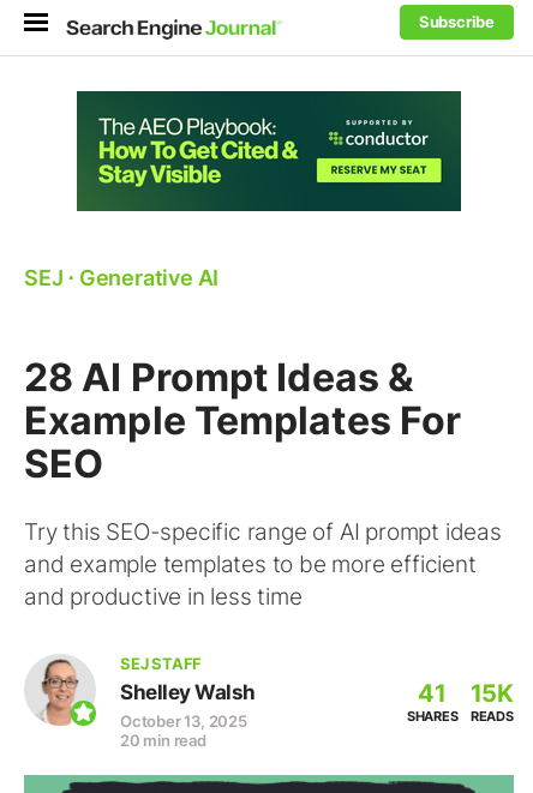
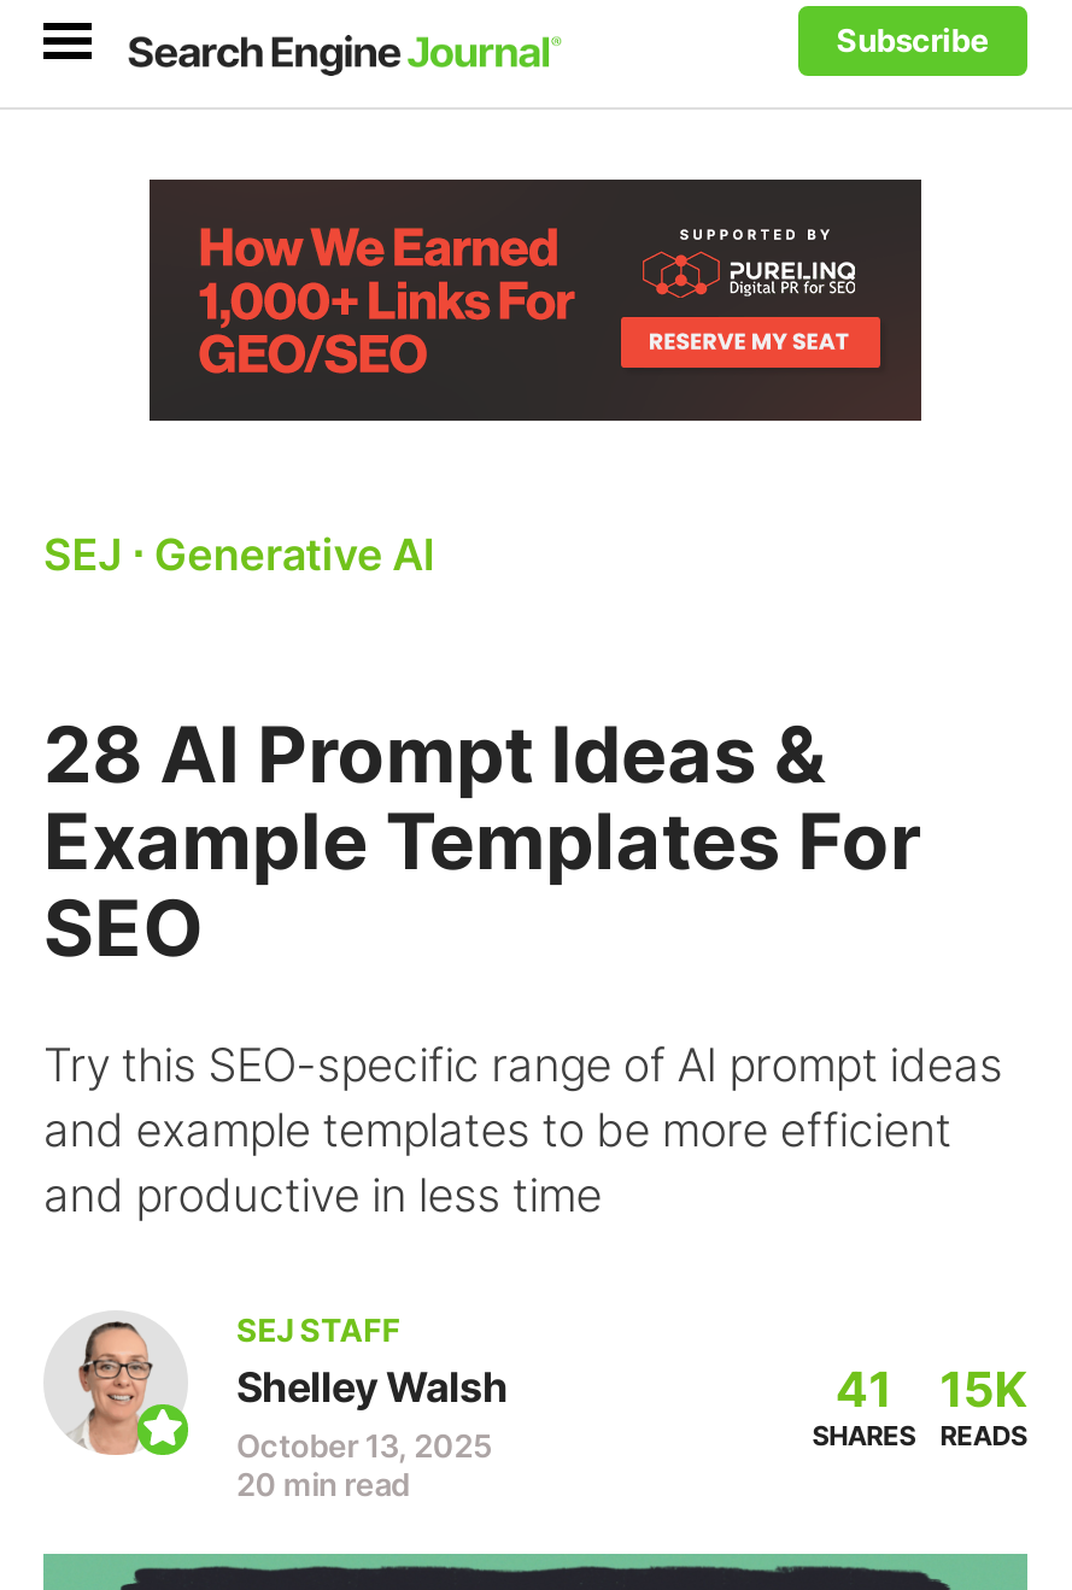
- [image]
+ [image]
